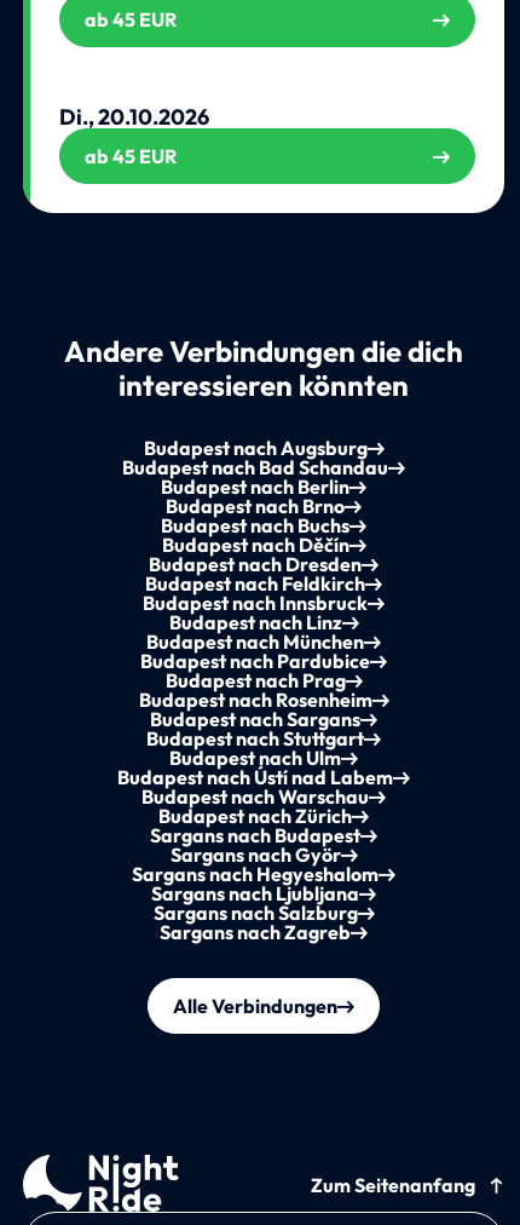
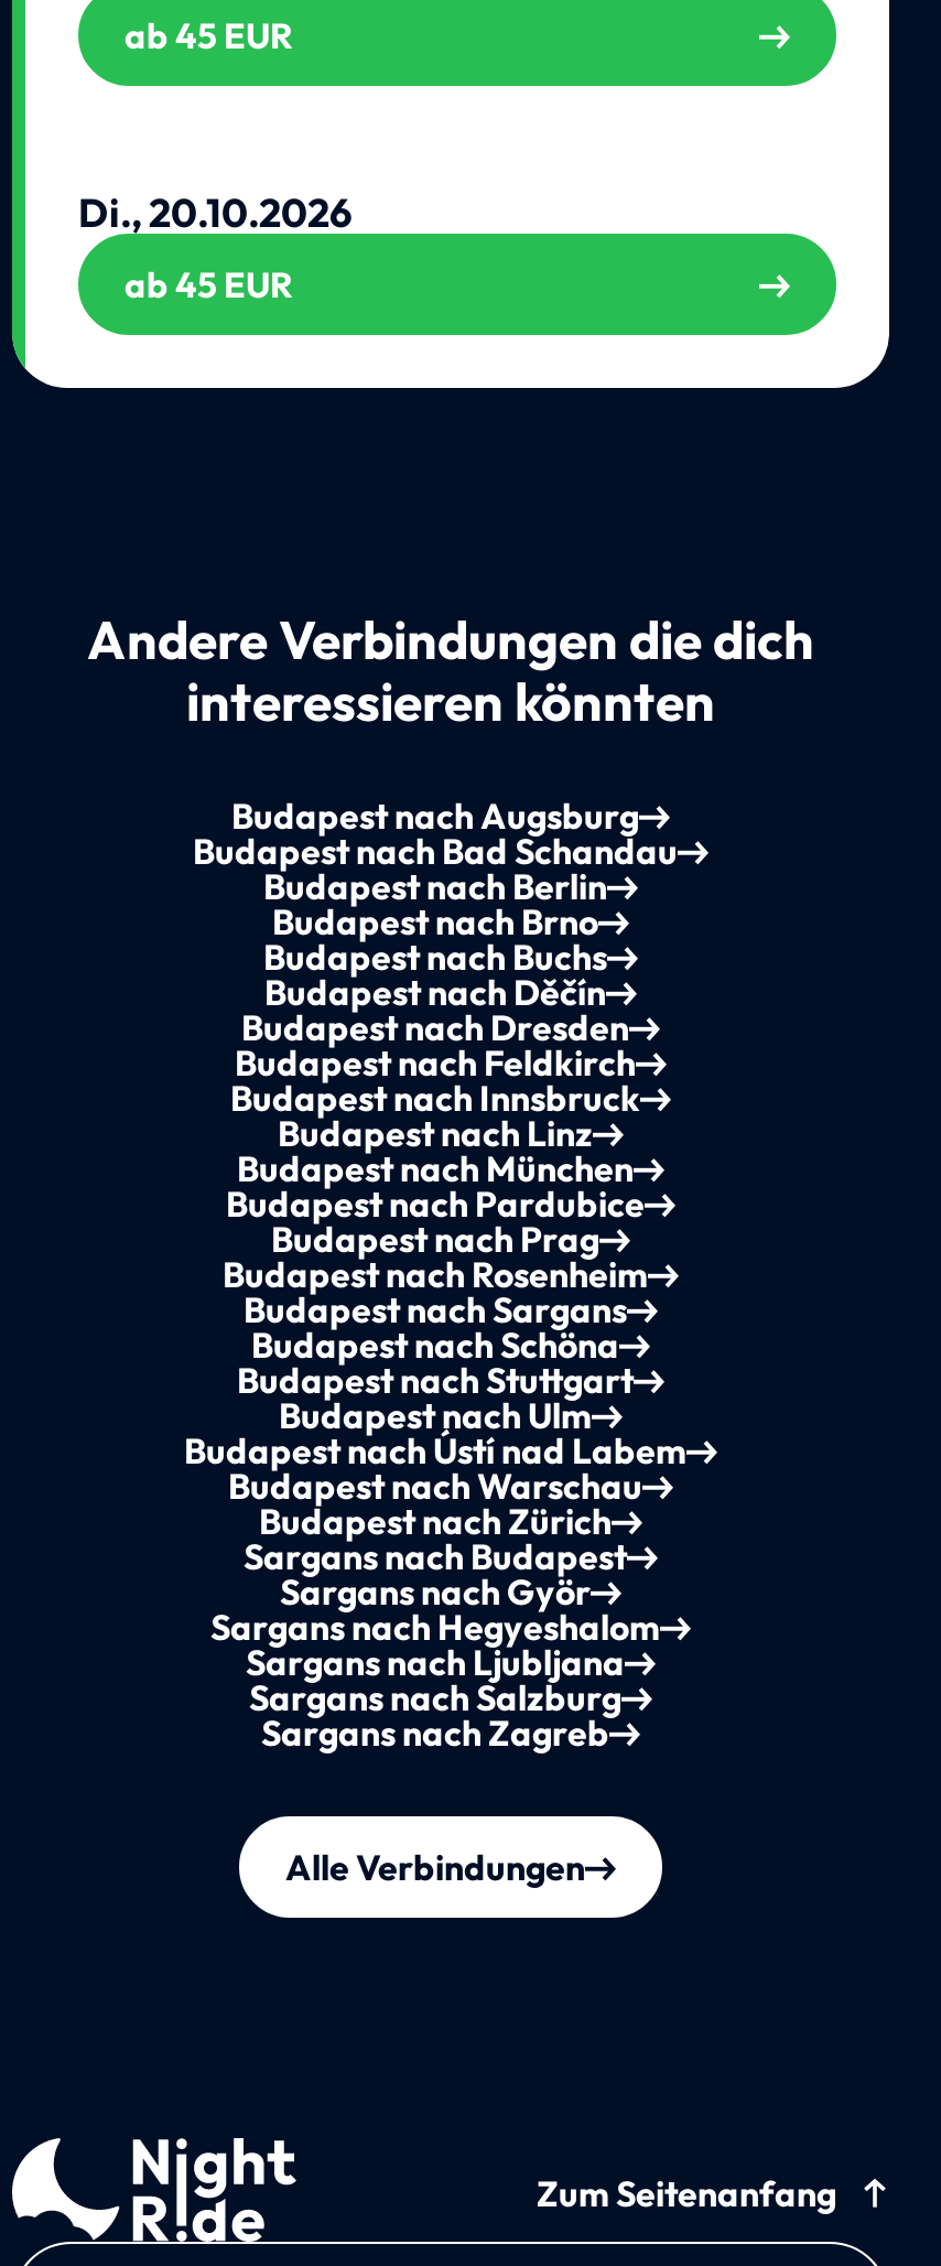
+ Budapest nach Schöna
